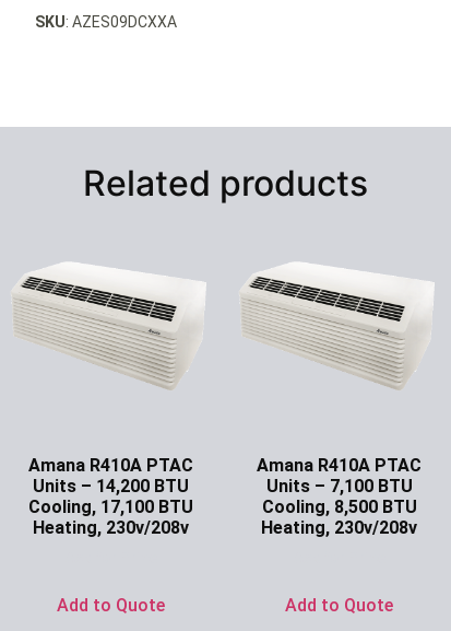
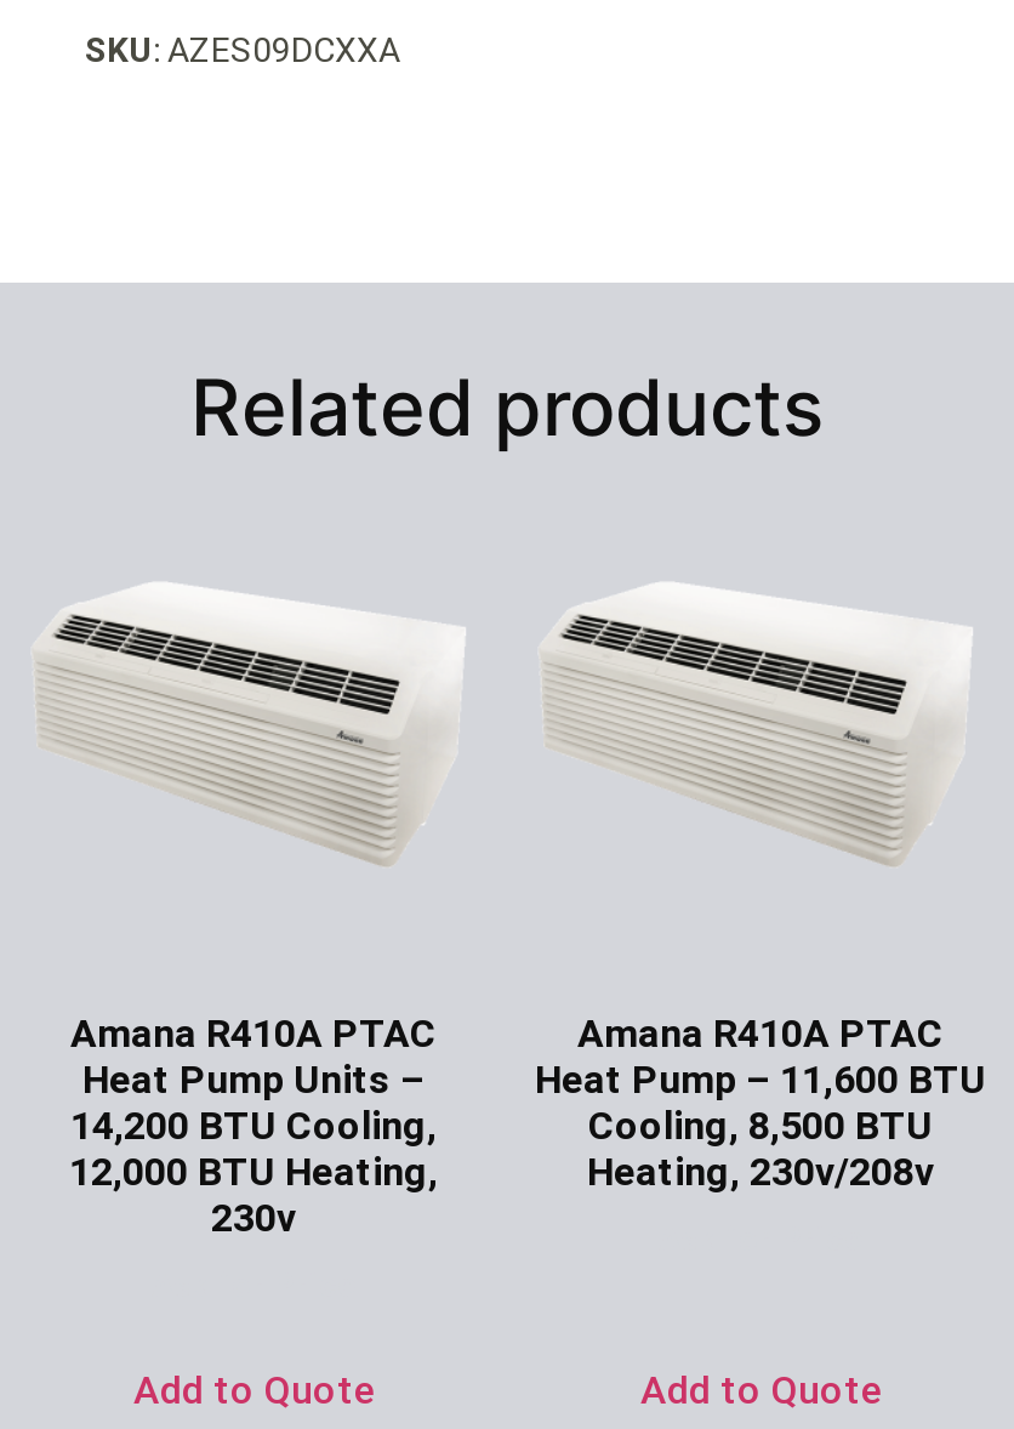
- Units – 14,200 BTU
- Cooling, 17,100 BTU
- Heating, 230v/208v
+ Heat Pump Units –
+ 14,200 BTU Cooling,
+ 12,000 BTU Heating,
+ 230v

- Units – 7,100 BTU
+ Heat Pump – 11,600 BTU
